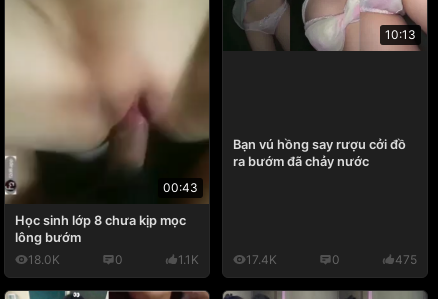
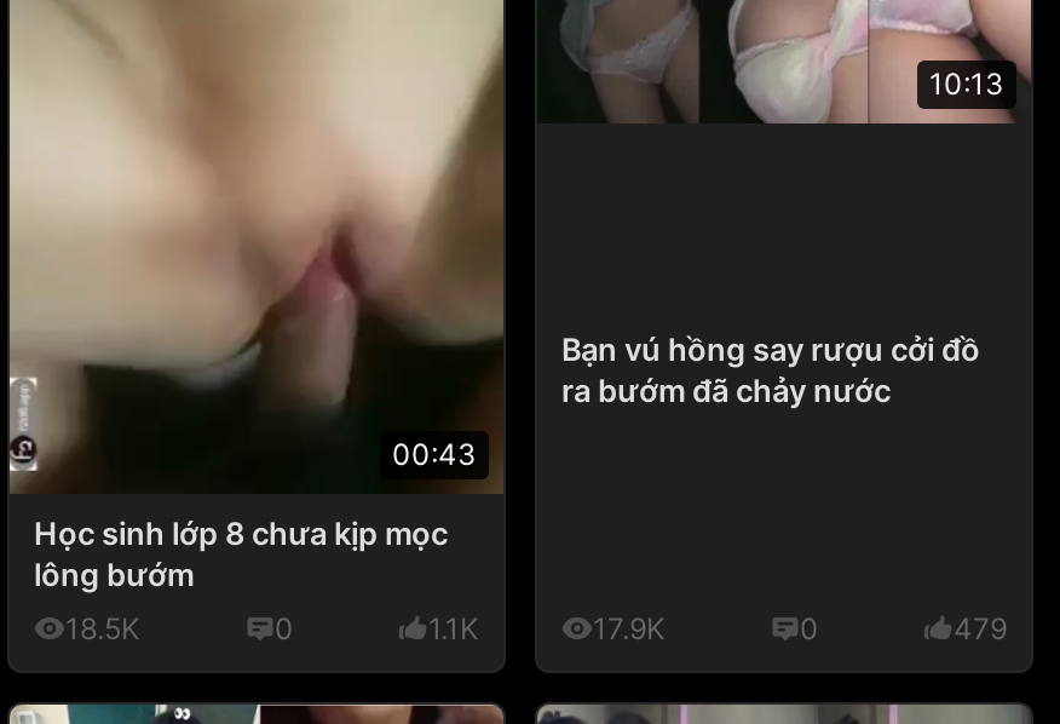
- 18.0K
+ 18.5K

- 17.4K
+ 17.9K

- 475
+ 479
